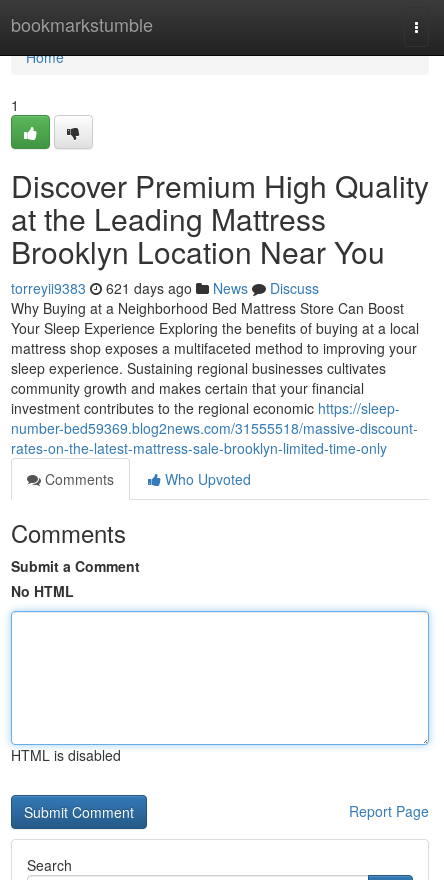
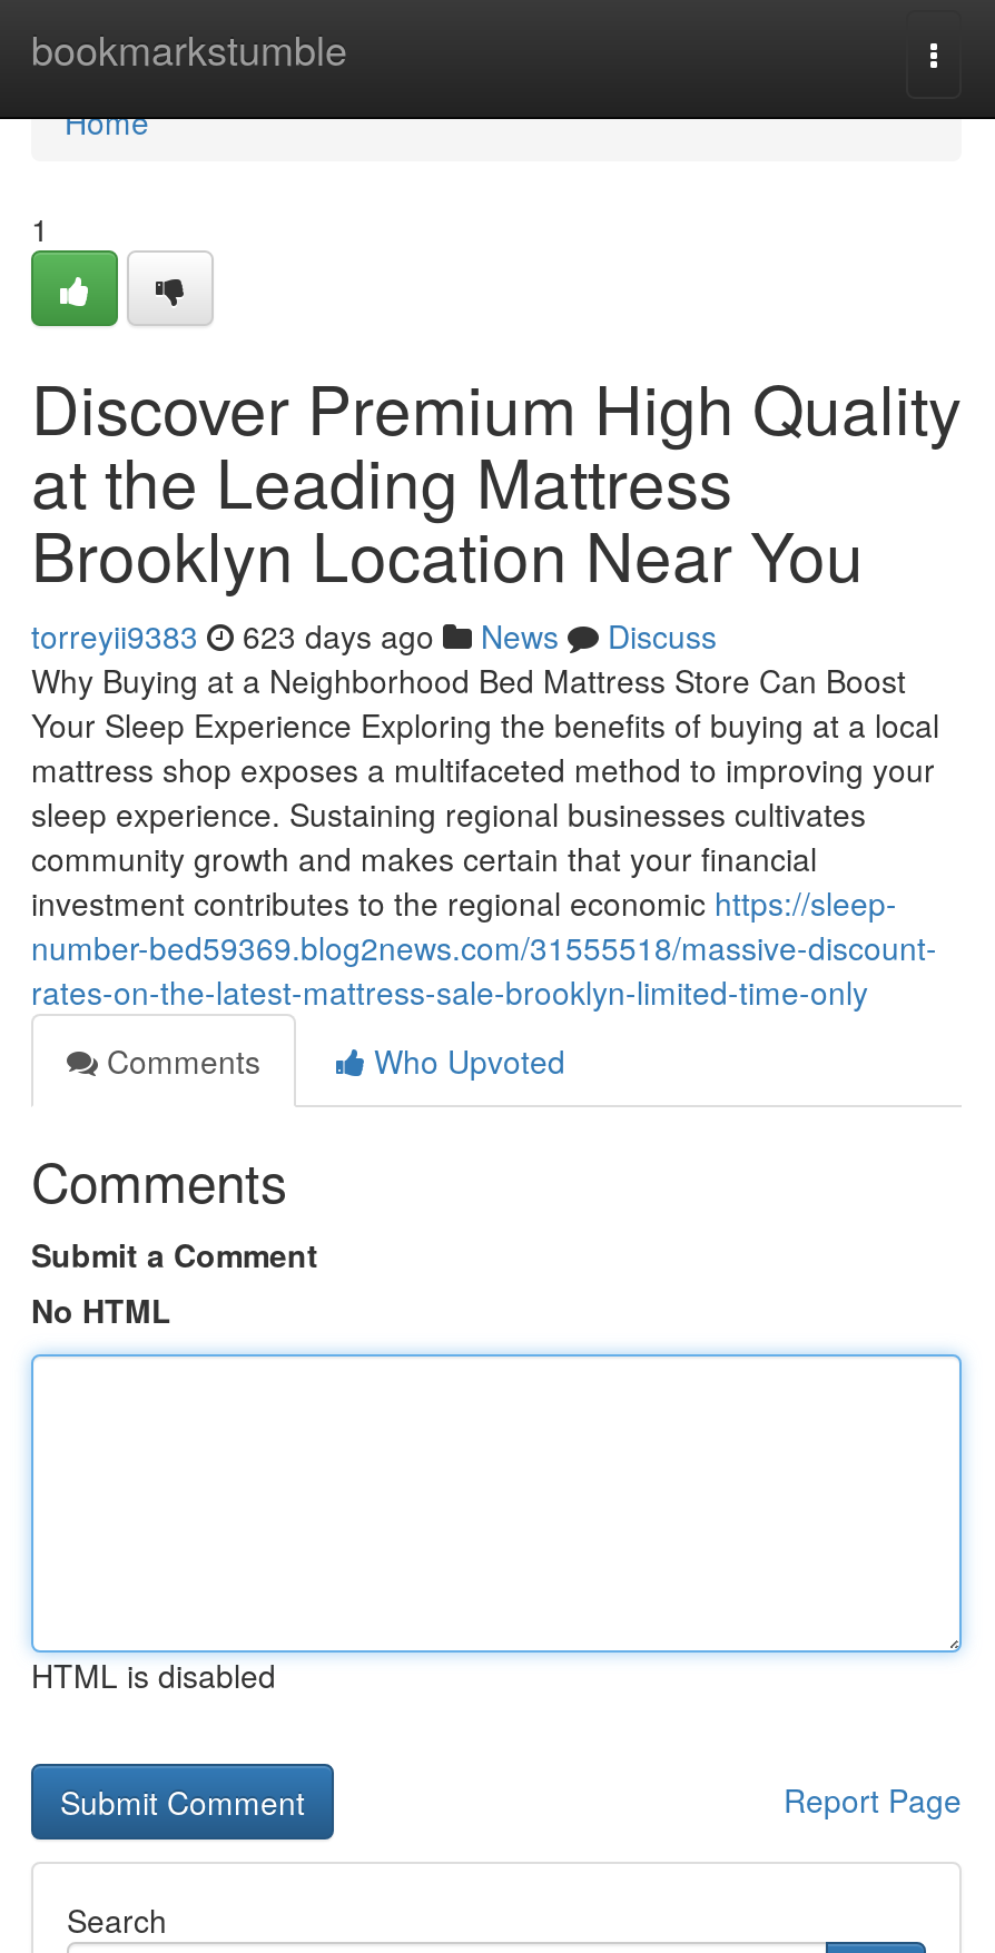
- torreyii9383 621 days ago News Discuss
+ torreyii9383 623 days ago News Discuss
